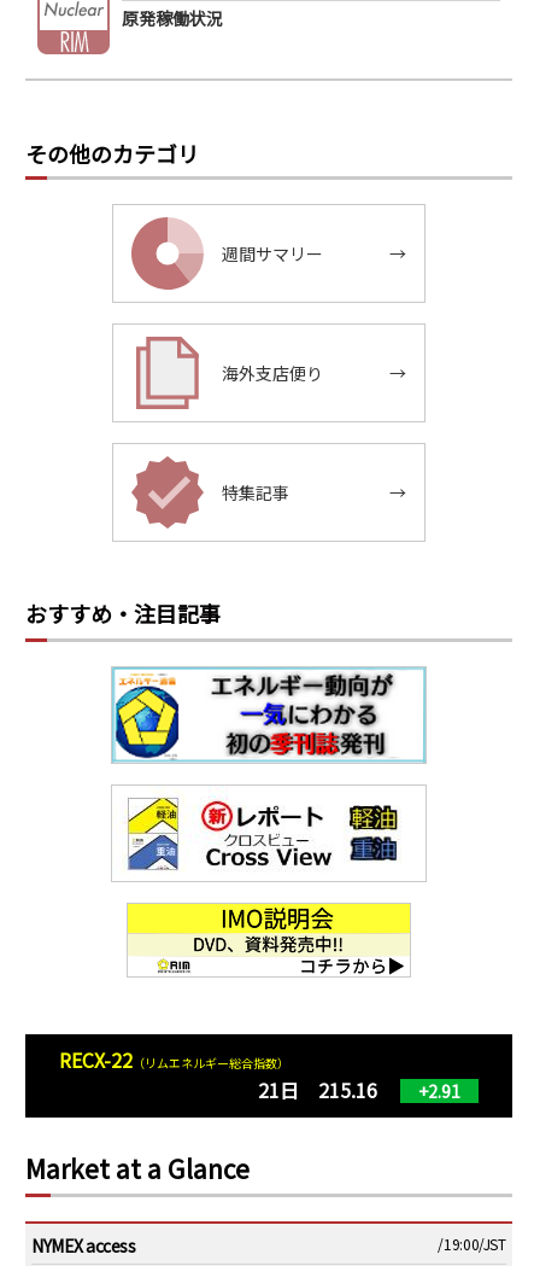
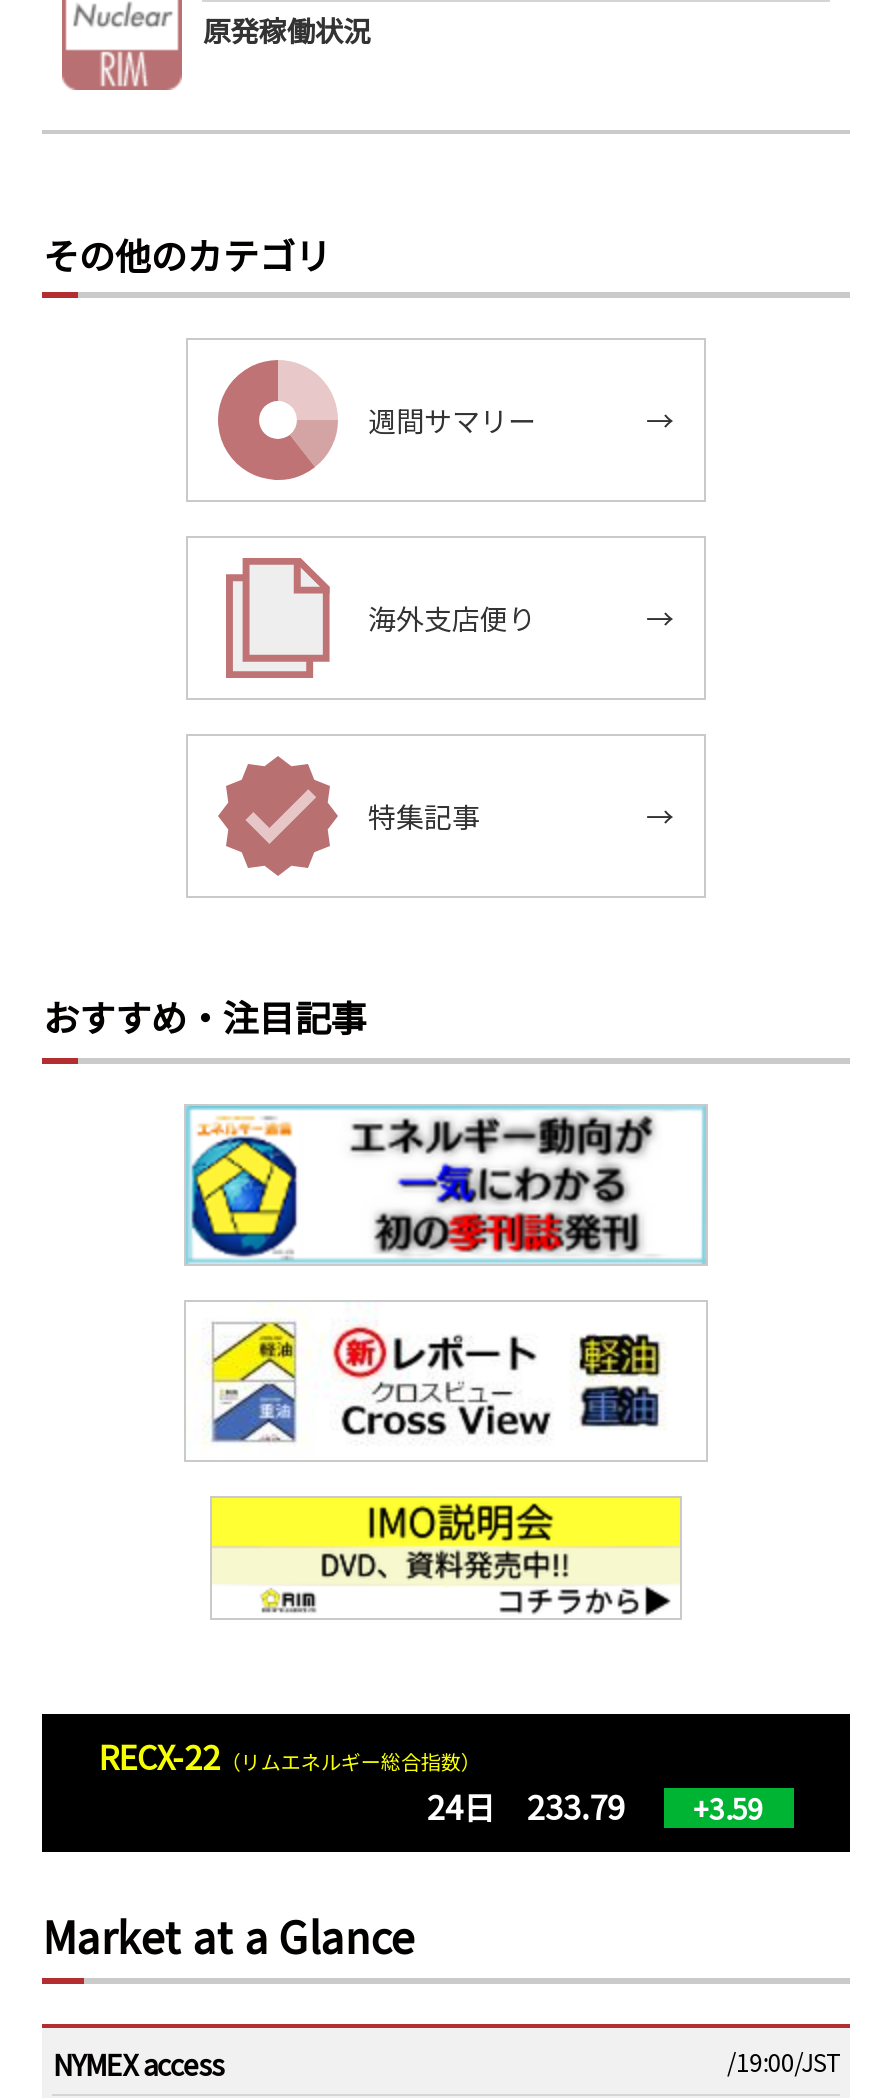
- 21日 215.16
+ 24日 233.79

- +2.91
+ +3.59
